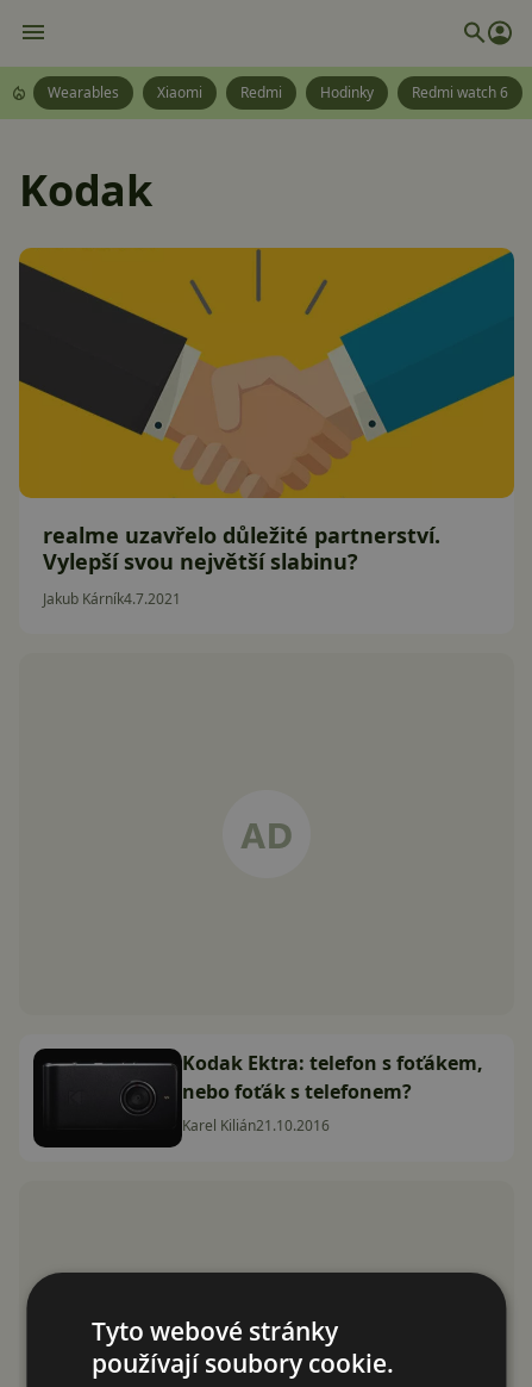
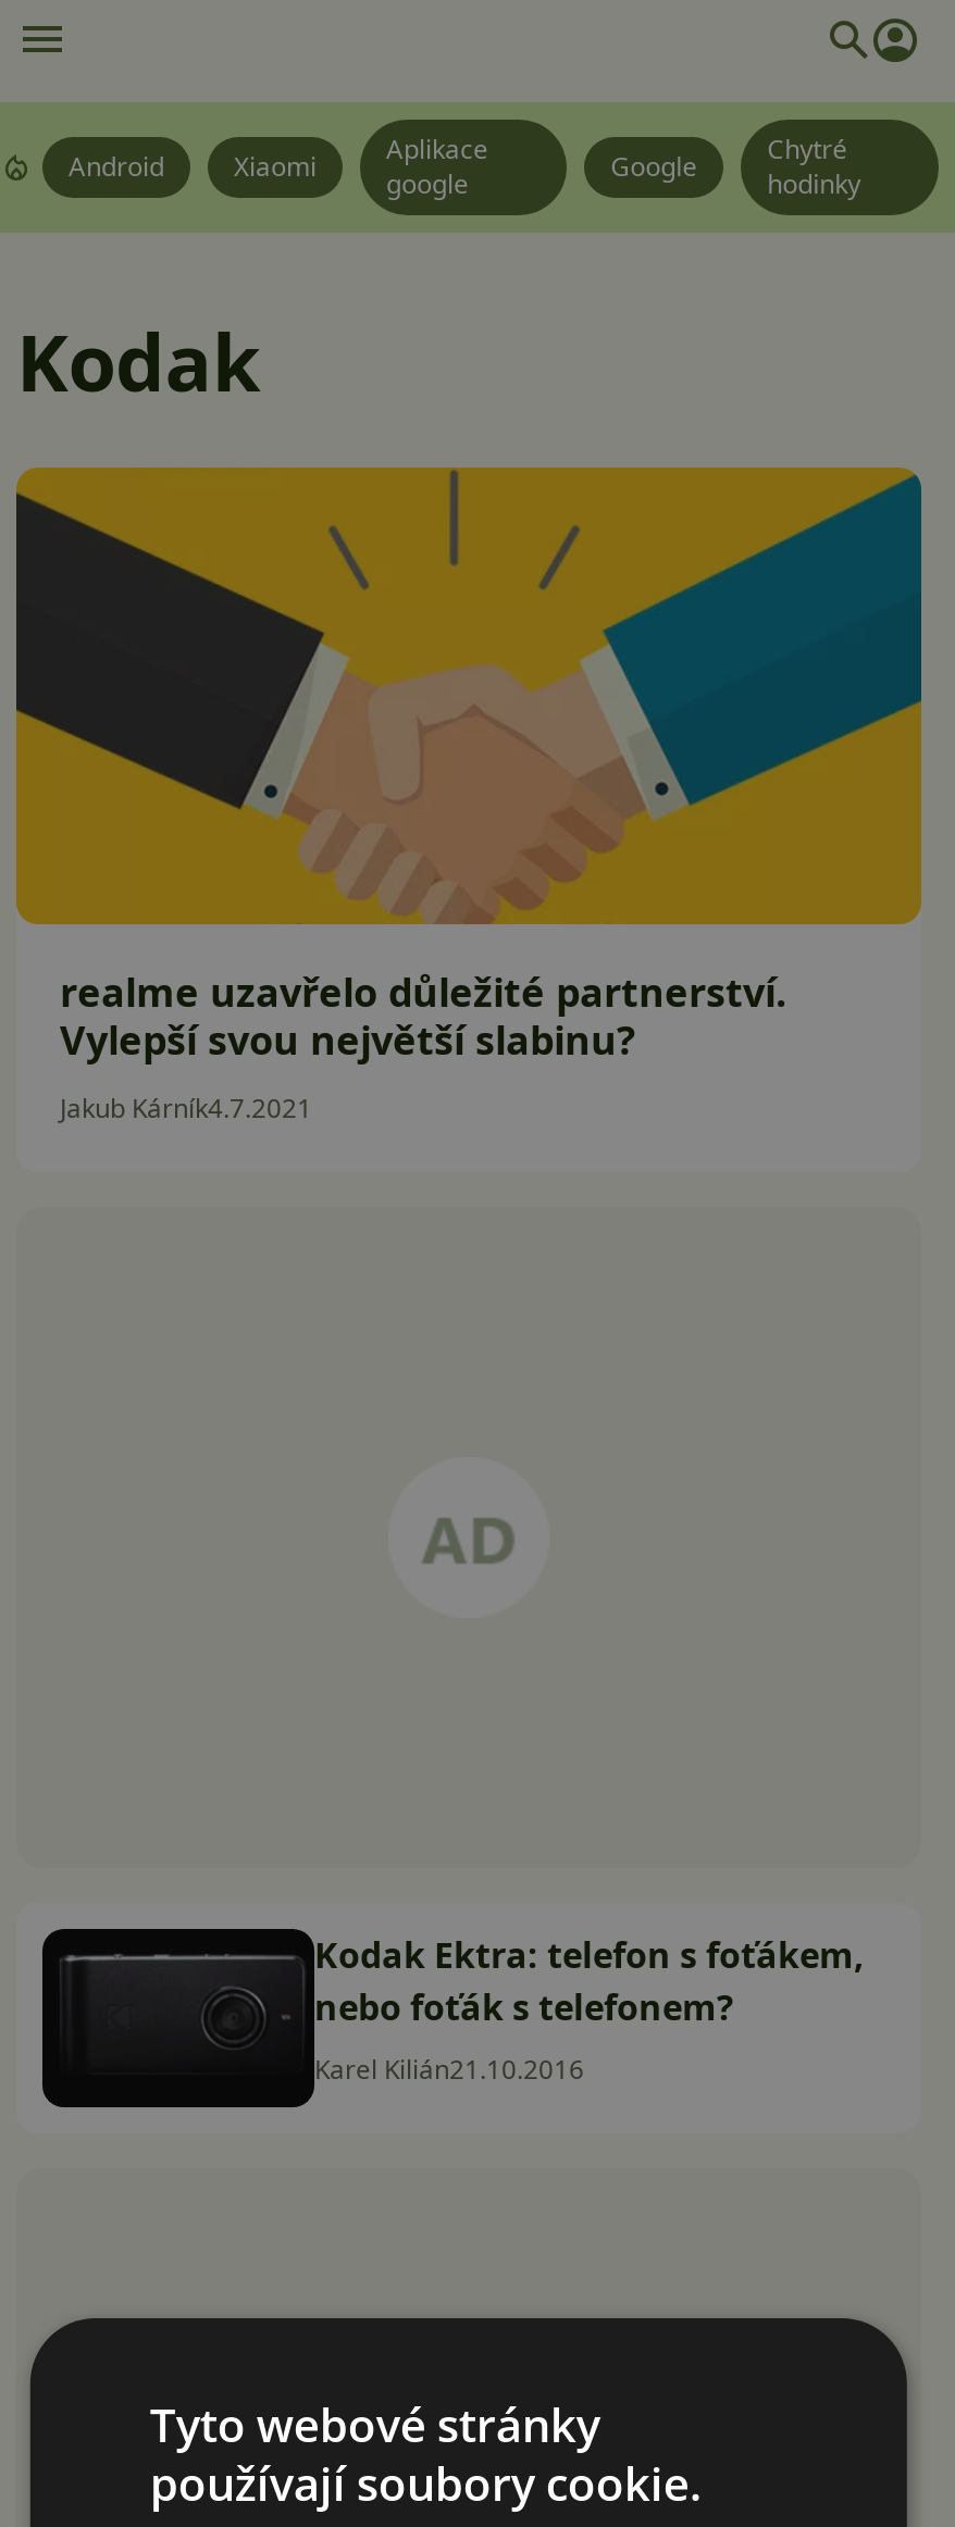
- Wearables
+ Android

- Redmi
- Hodinky
- Redmi watch 6
+ Aplikace
+ google
+ Google
+ Chytré
+ hodinky
